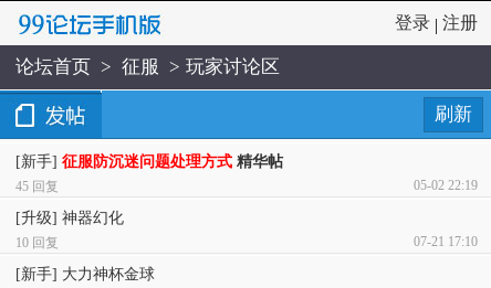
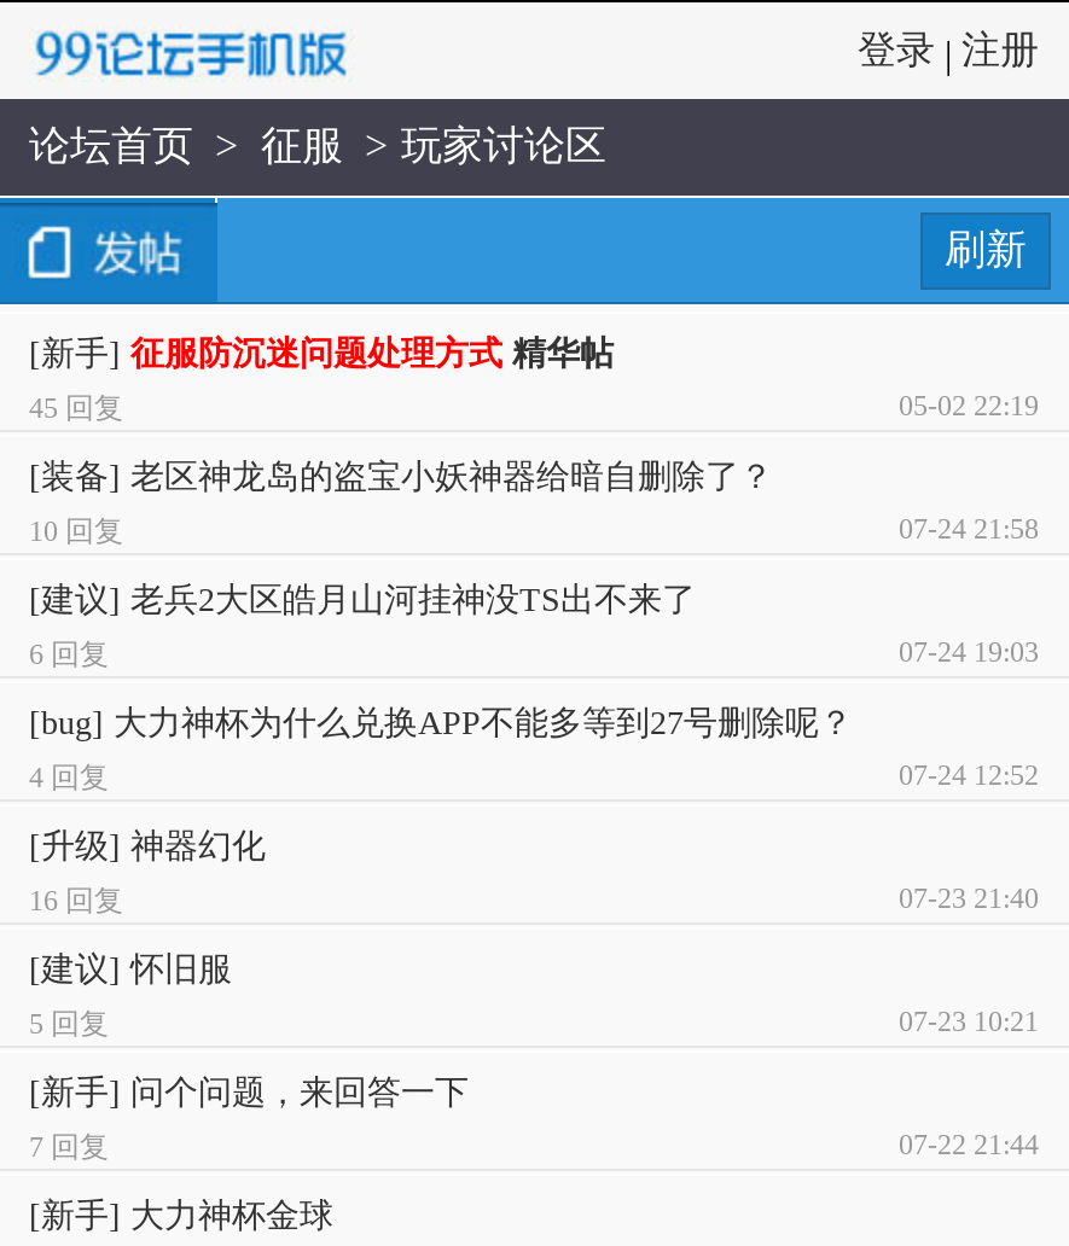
+ [装备]老区神龙岛的盗宝小妖神器给暗自删除了？
+ 10 回复
+ 07-24 21:58
+ [建议]老兵2大区皓月山河挂神没TS出不来了
+ 6 回复
+ 07-24 19:03
+ [bug]大力神杯为什么兑换APP不能多等到27号删除呢？
+ 4 回复
+ 07-24 12:52

- 10 回复
- 07-21 17:10
+ 16 回复
+ 07-23 21:40
+ [建议]怀旧服
+ 5 回复
+ 07-23 10:21
+ [新手]问个问题，来回答一下
+ 7 回复
+ 07-22 21:44
